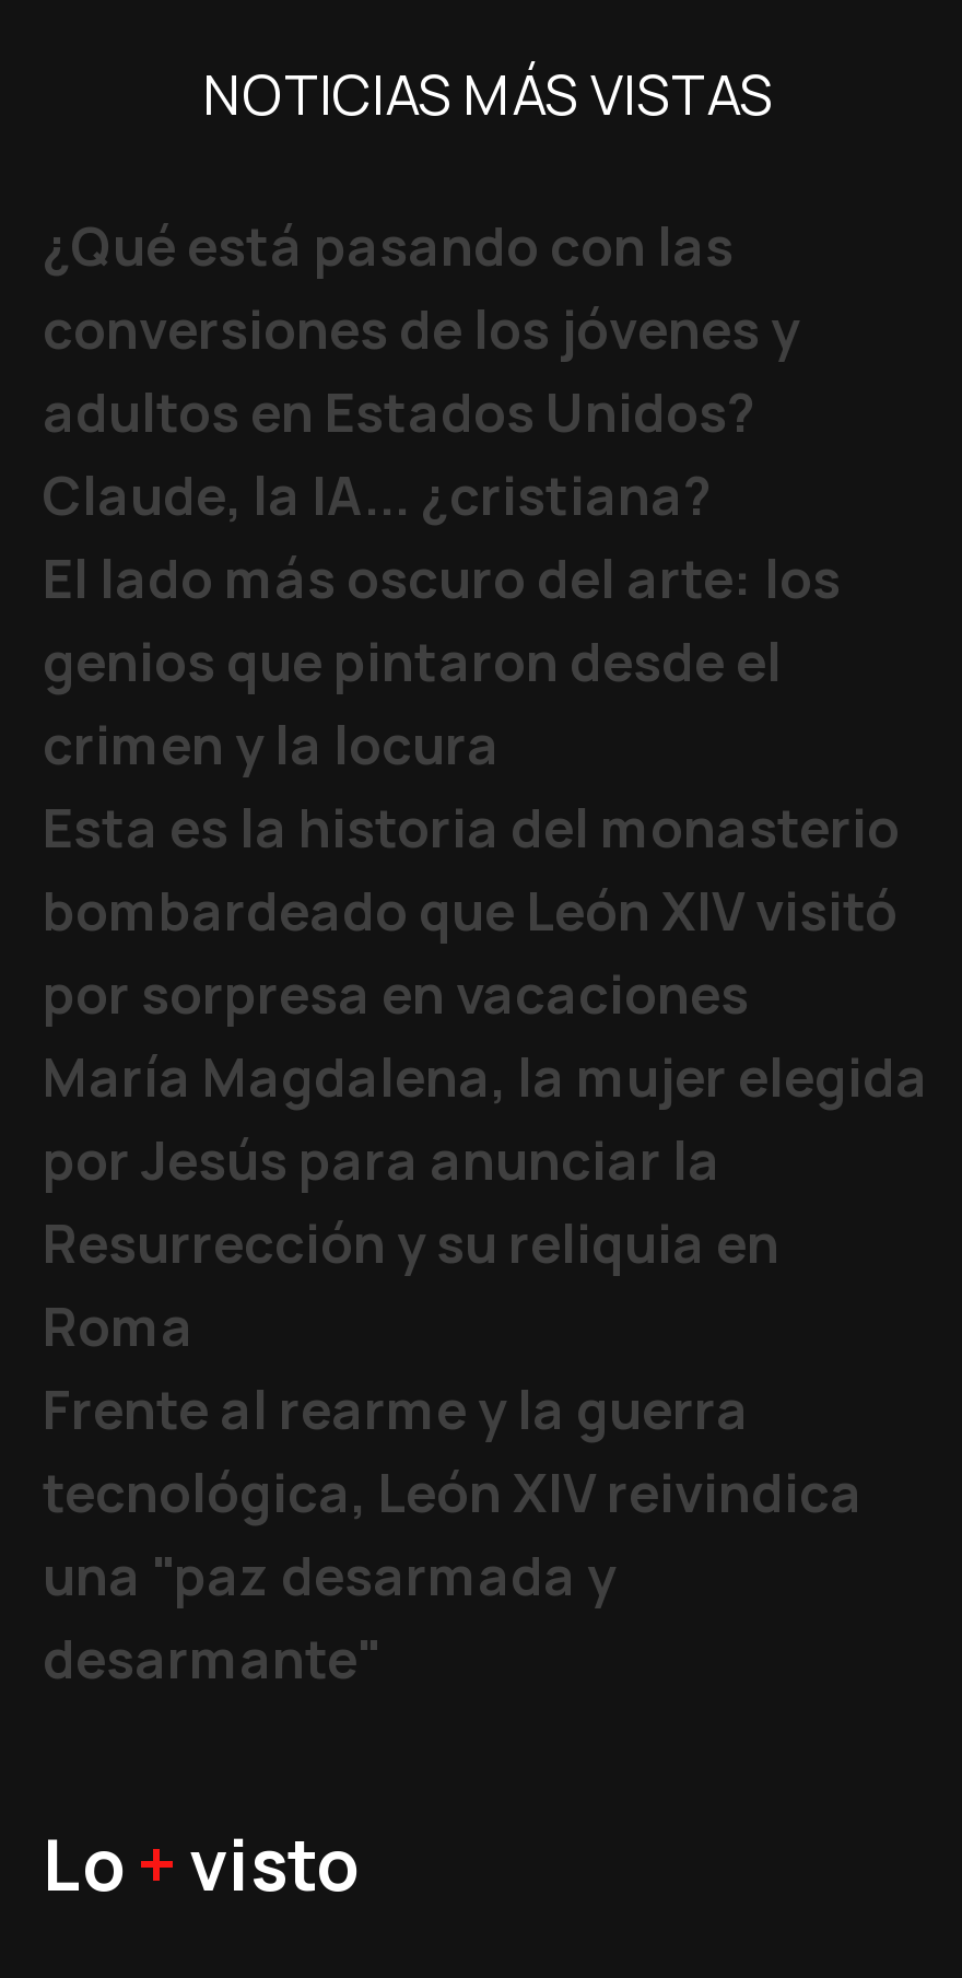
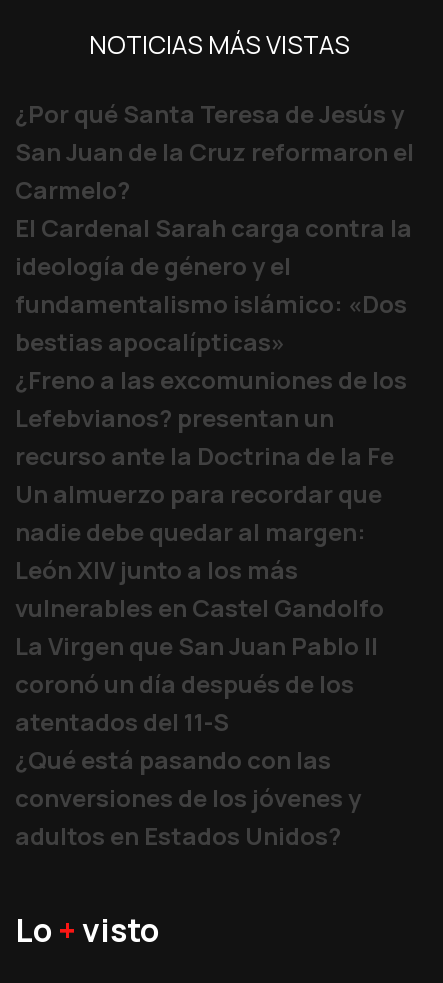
+ ¿Por qué Santa Teresa de Jesús y
+ San Juan de la Cruz reformaron el
+ Carmelo?
+ El Cardenal Sarah carga contra la
+ ideología de género y el
+ fundamentalismo islámico: «Dos
+ bestias apocalípticas»
+ ¿Freno a las excomuniones de los
+ Lefebvianos? presentan un
+ recurso ante la Doctrina de la Fe
+ Un almuerzo para recordar que
+ nadie debe quedar al margen:
+ León XIV junto a los más
+ vulnerables en Castel Gandolfo
+ La Virgen que San Juan Pablo II
+ coronó un día después de los
+ atentados del 11-S

moved down: ¿Qué está pasando con las | conversiones de los jóvenes y | adultos en Estados Unidos?

- Claude, la IA... ¿cristiana?
- El lado más oscuro del arte: los
- genios que pintaron desde el
- crimen y la locura
- Esta es la historia del monasterio
- bombardeado que León XIV visitó
- por sorpresa en vacaciones
- María Magdalena, la mujer elegida
- por Jesús para anunciar la
- Resurrección y su reliquia en
- Roma
- Frente al rearme y la guerra
- tecnológica, León XIV reivindica
- una "paz desarmada y
- desarmante"
